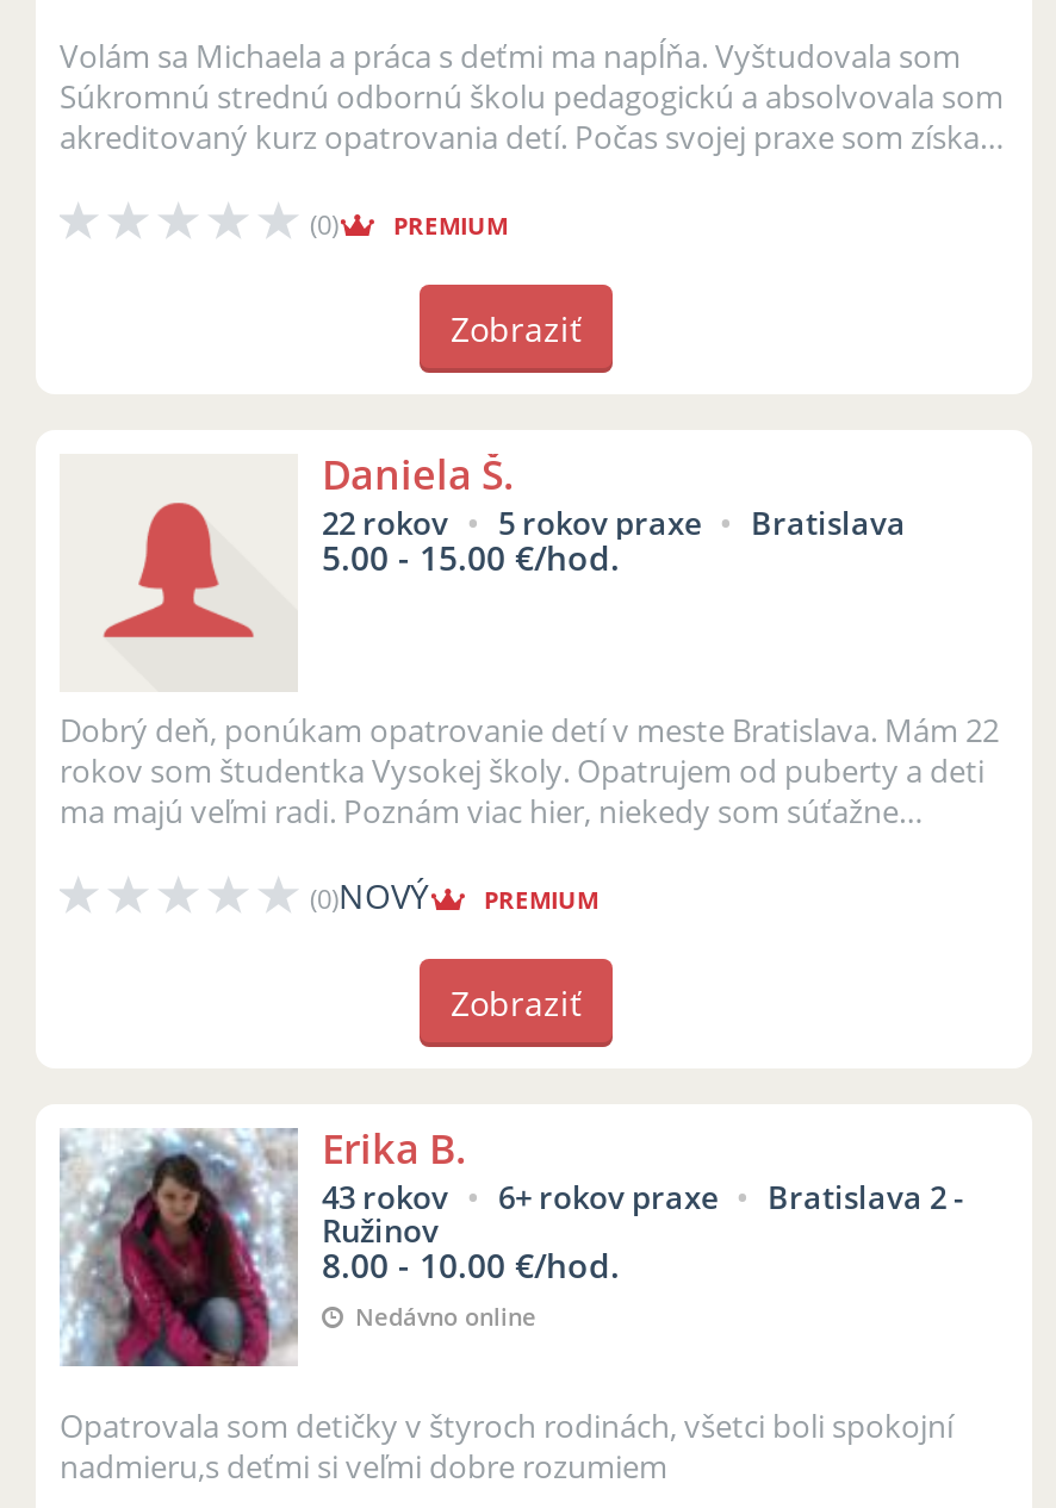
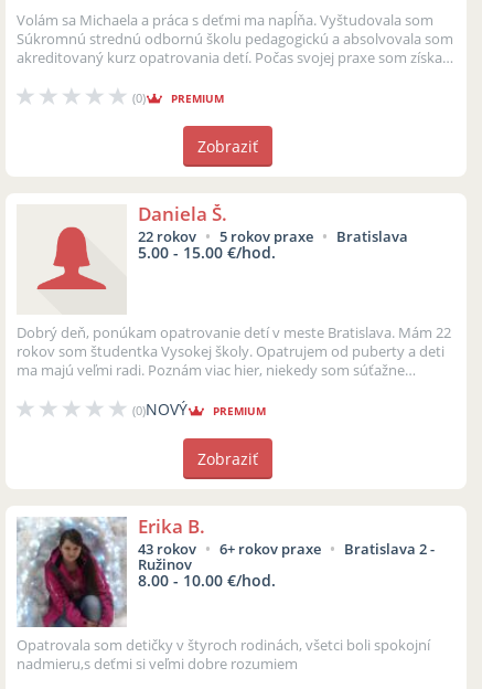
- Nedávno online
